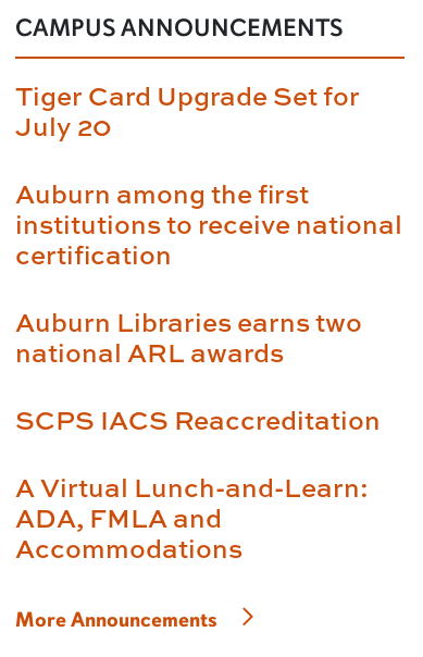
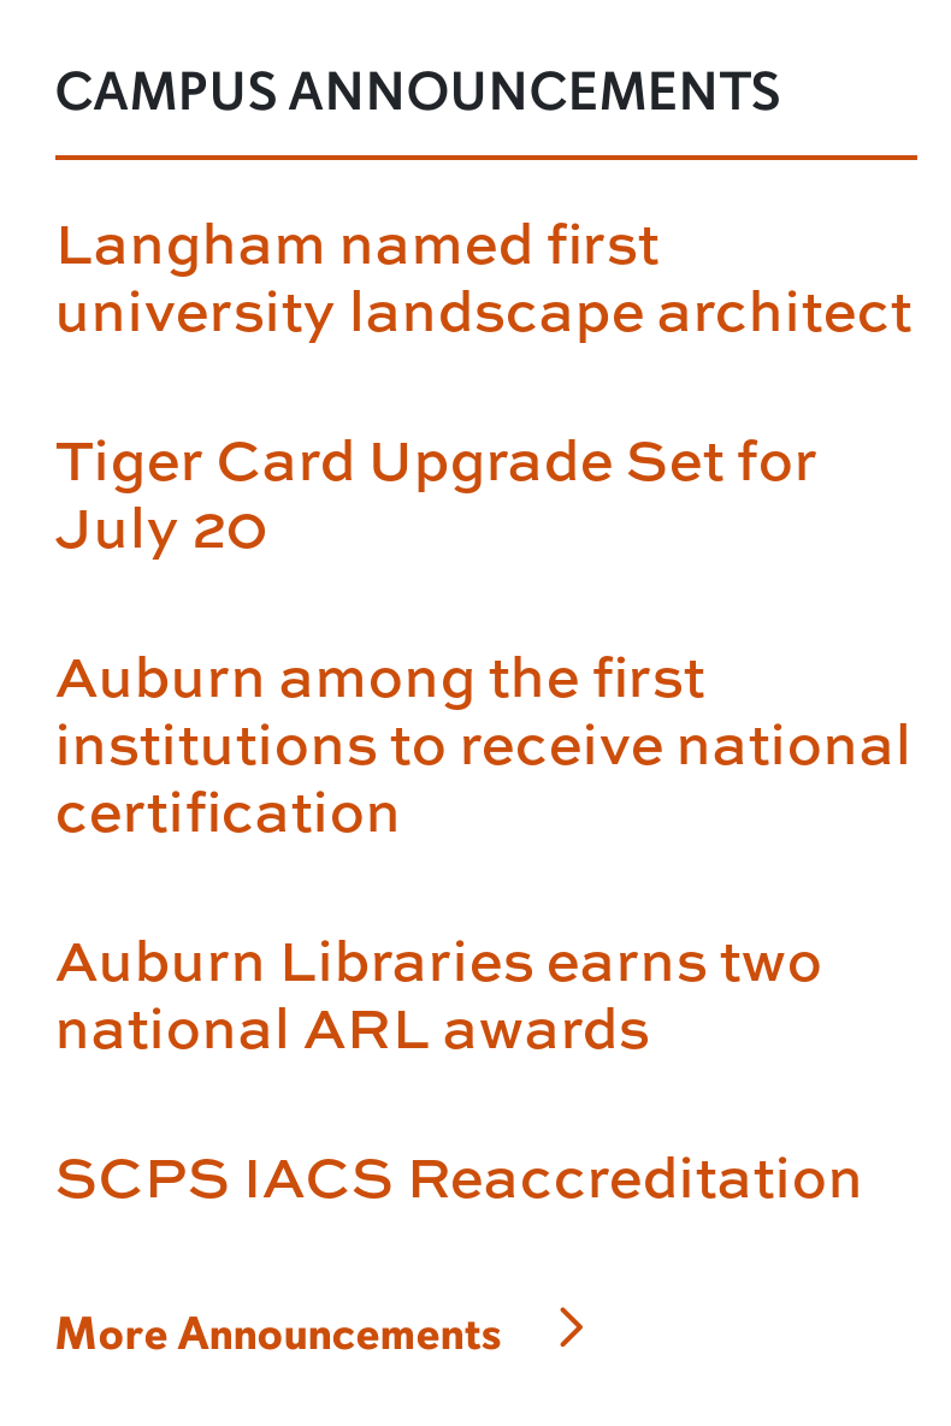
+ Langham named first
+ university landscape architect

moved down: Tiger Card Upgrade Set for | July 20 | Auburn among the first | institutions to receive national | certification | Auburn Libraries earns two | national ARL awards | SCPS IACS Reaccreditation

- A Virtual Lunch-and-Learn:
- ADA, FMLA and
- Accommodations
